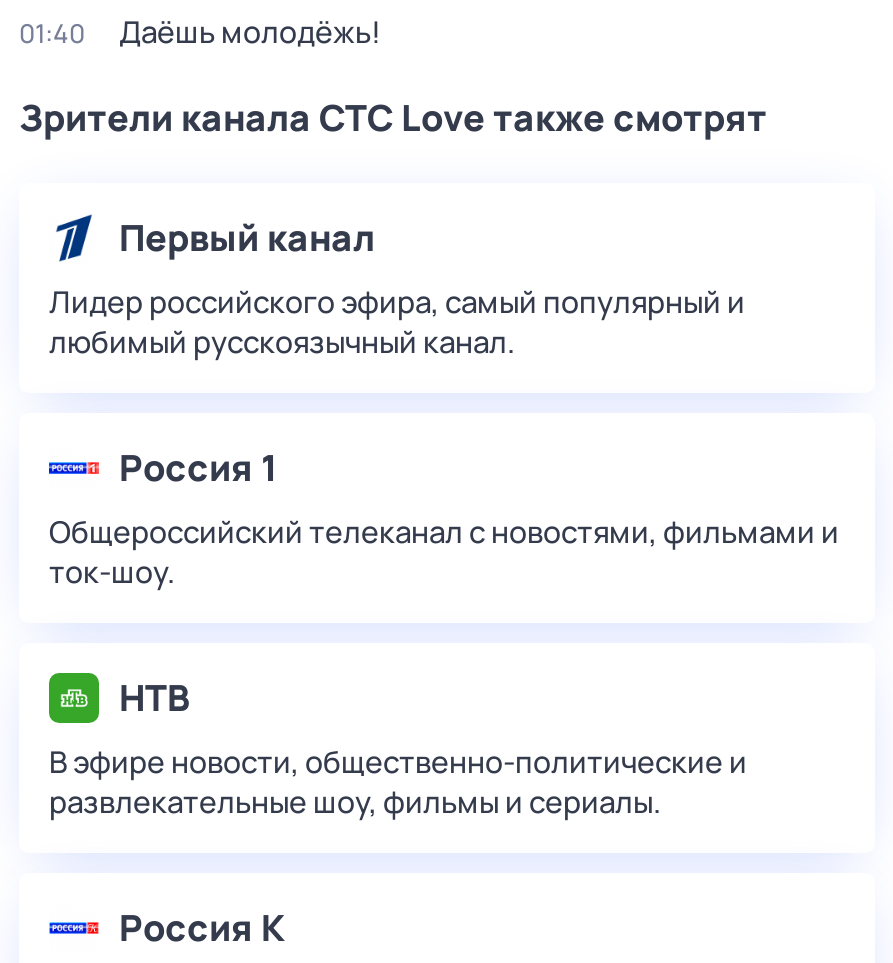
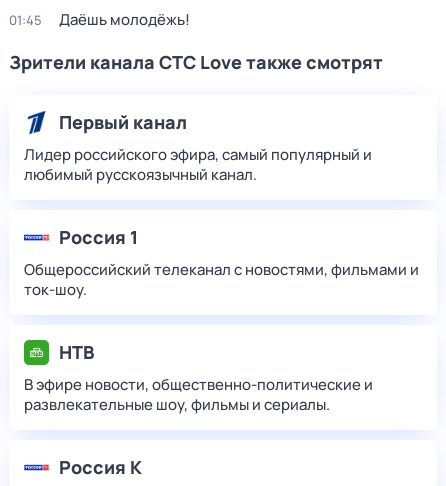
- 01:40 Даёшь молодёжь!
+ 01:45 Даёшь молодёжь!
